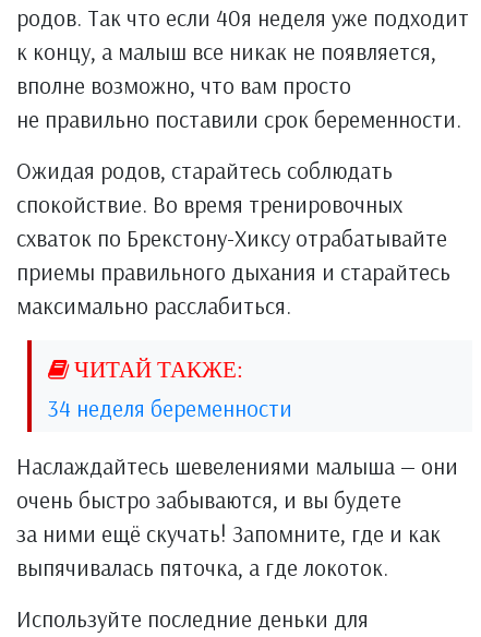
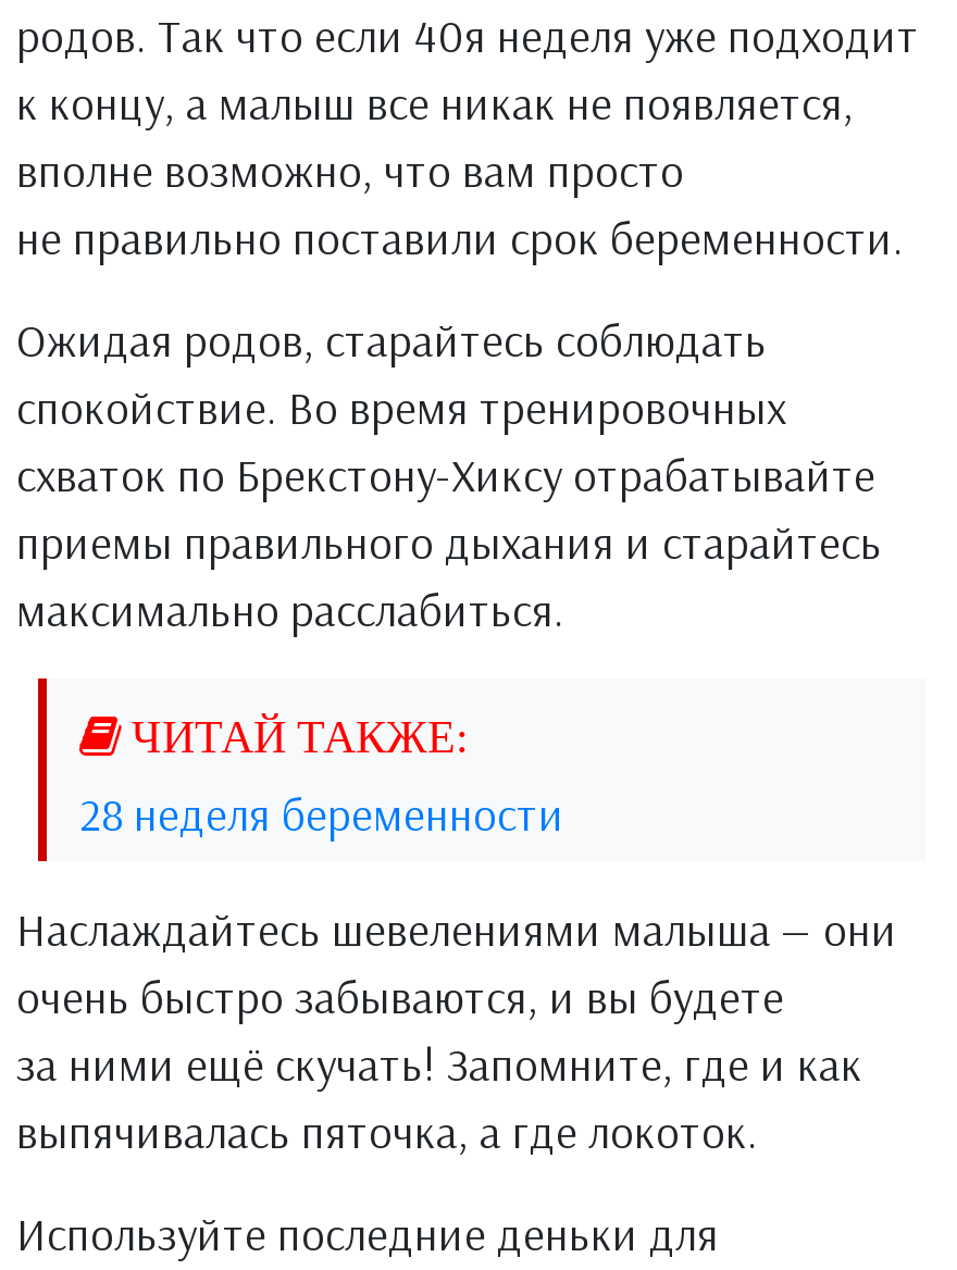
- 34 неделя беременности
+ 28 неделя беременности
